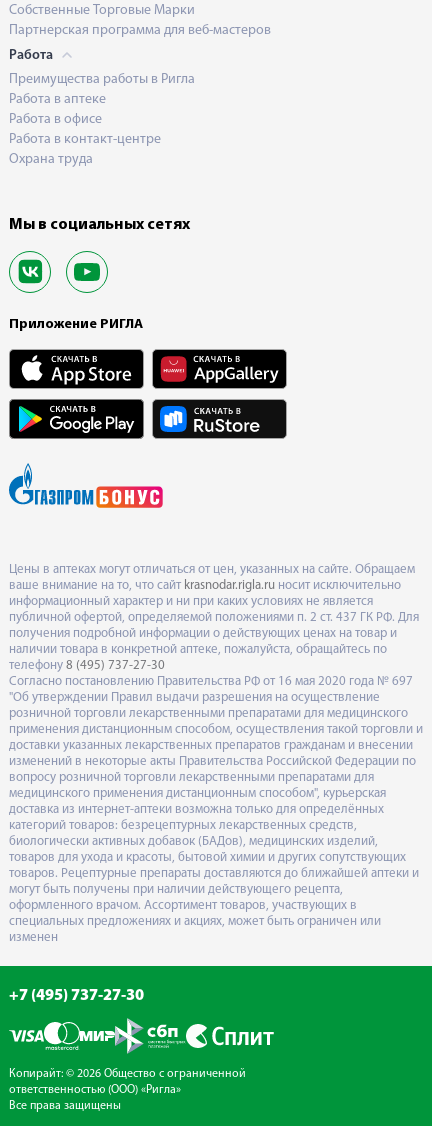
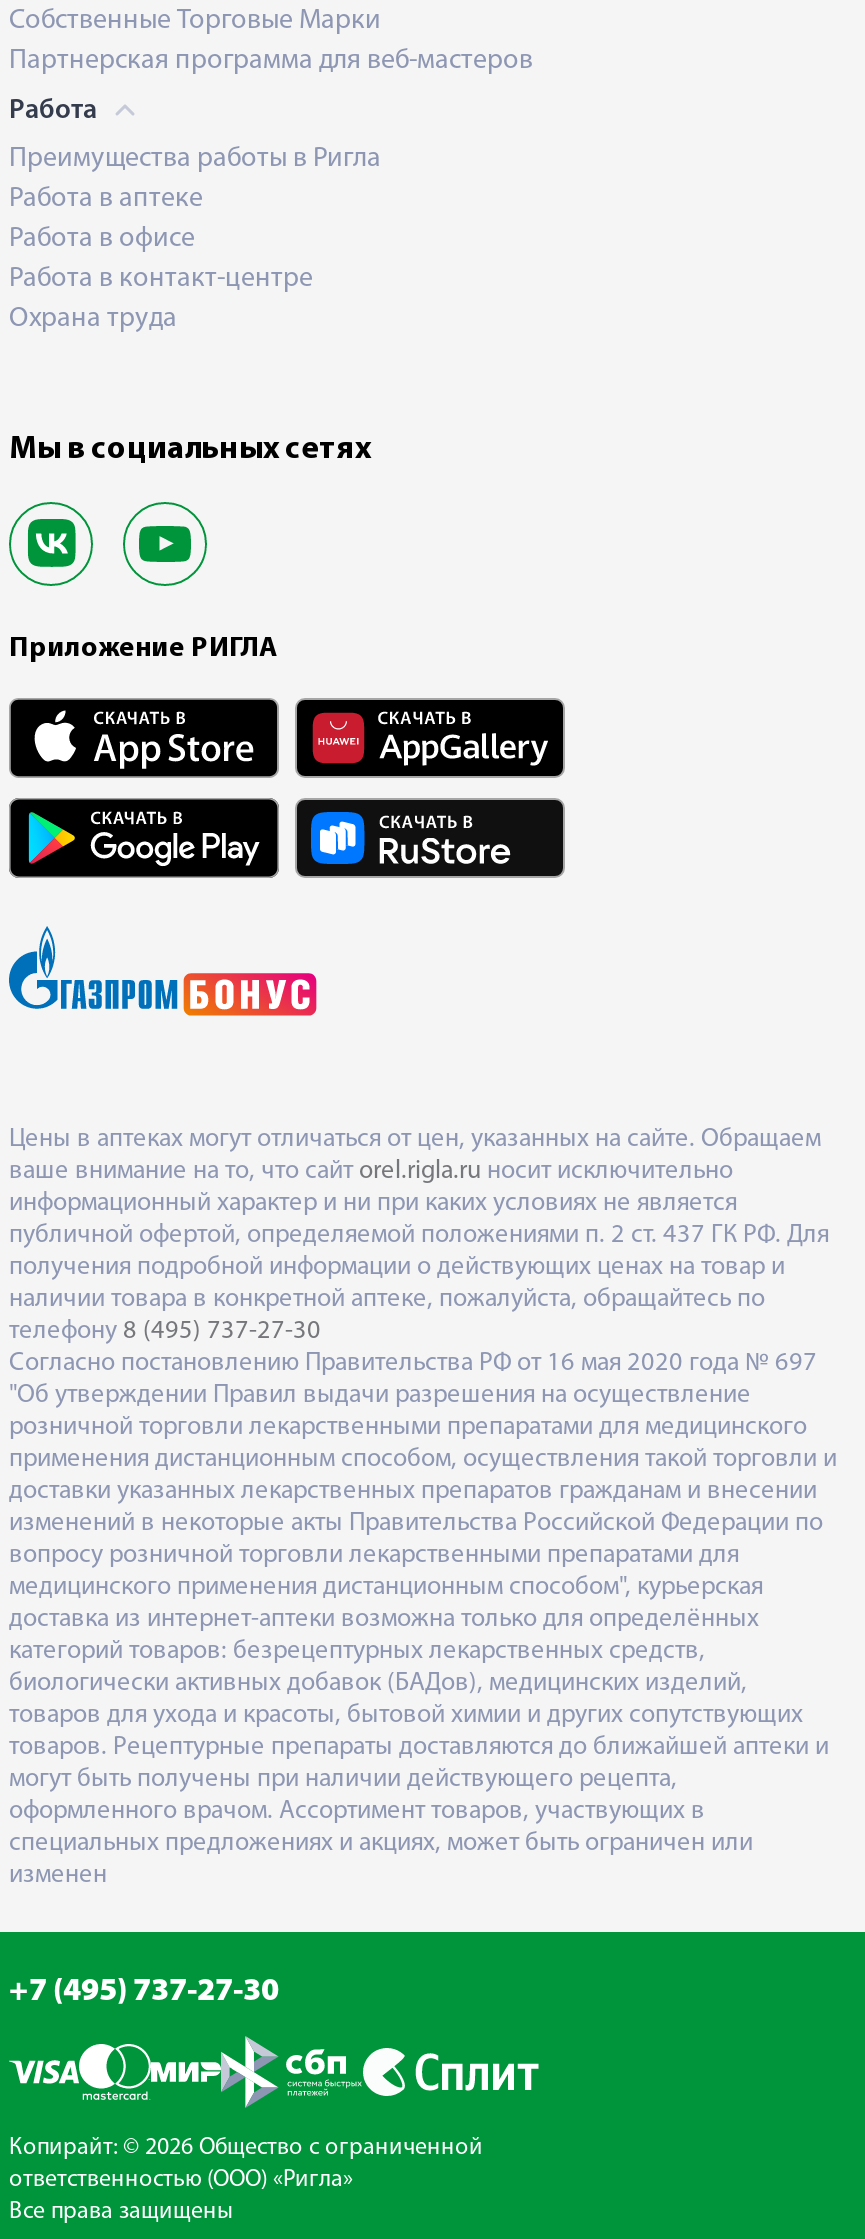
- ваше внимание на то, что сайт krasnodar.rigla.ru носит исключительно
+ ваше внимание на то, что сайт orel.rigla.ru носит исключительно
